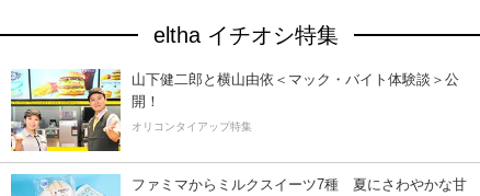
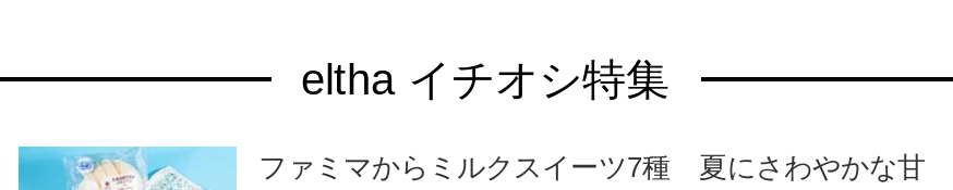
- [image]
- 山下健二郎と横山由依＜マック・バイト体験談＞公
- 開！
- オリコンタイアップ特集
